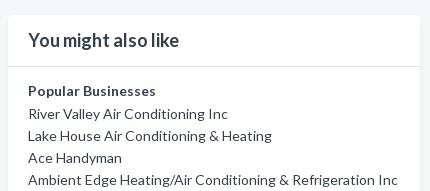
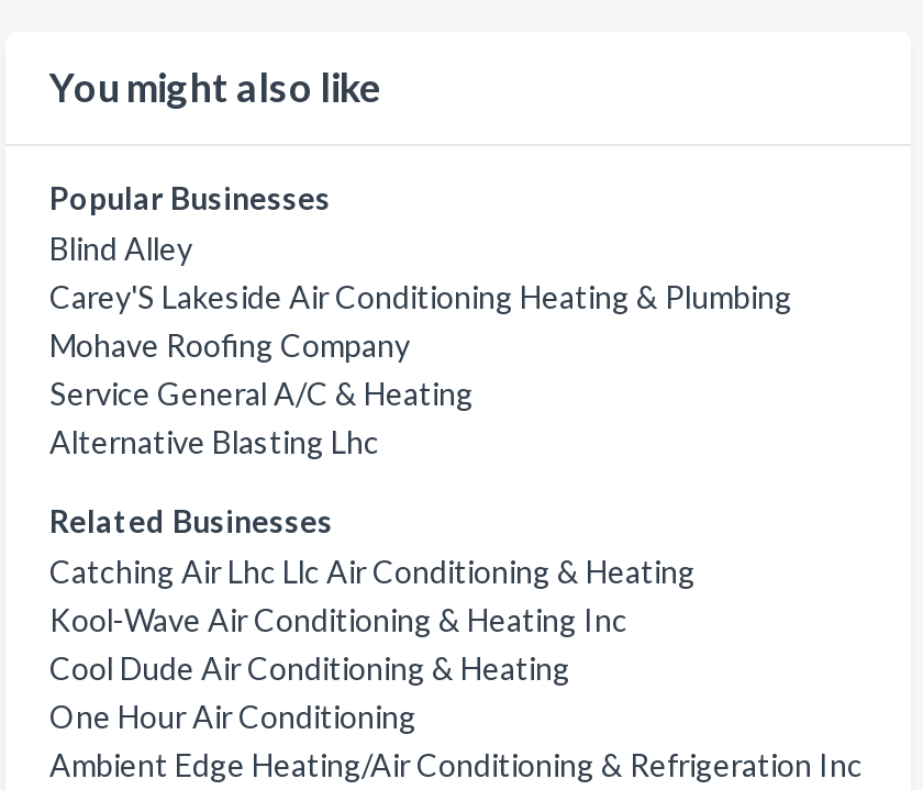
- River Valley Air Conditioning Inc
- Lake House Air Conditioning & Heating
- Ace Handyman
+ Blind Alley
+ Carey'S Lakeside Air Conditioning Heating & Plumbing
+ Mohave Roofing Company
+ Service General A/C & Heating
+ Alternative Blasting Lhc
+ Related Businesses
+ Catching Air Lhc Llc Air Conditioning & Heating
+ Kool-Wave Air Conditioning & Heating Inc
+ Cool Dude Air Conditioning & Heating
+ One Hour Air Conditioning
